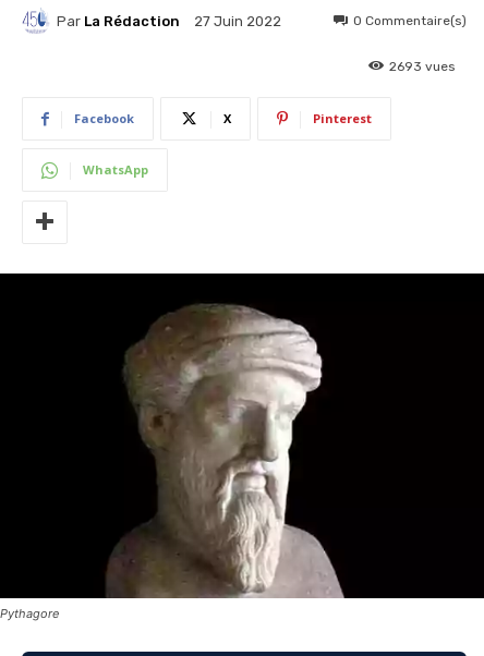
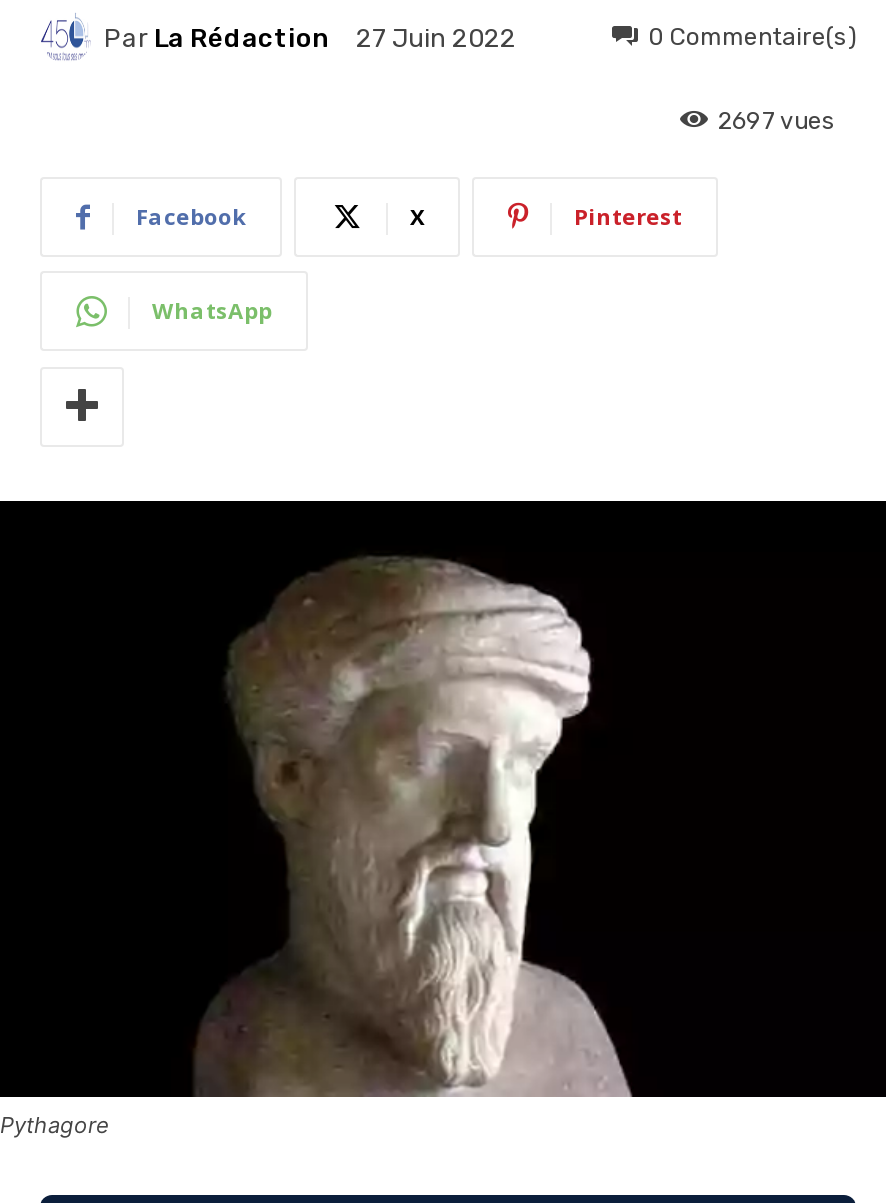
- 2693 vues
+ 2697 vues
